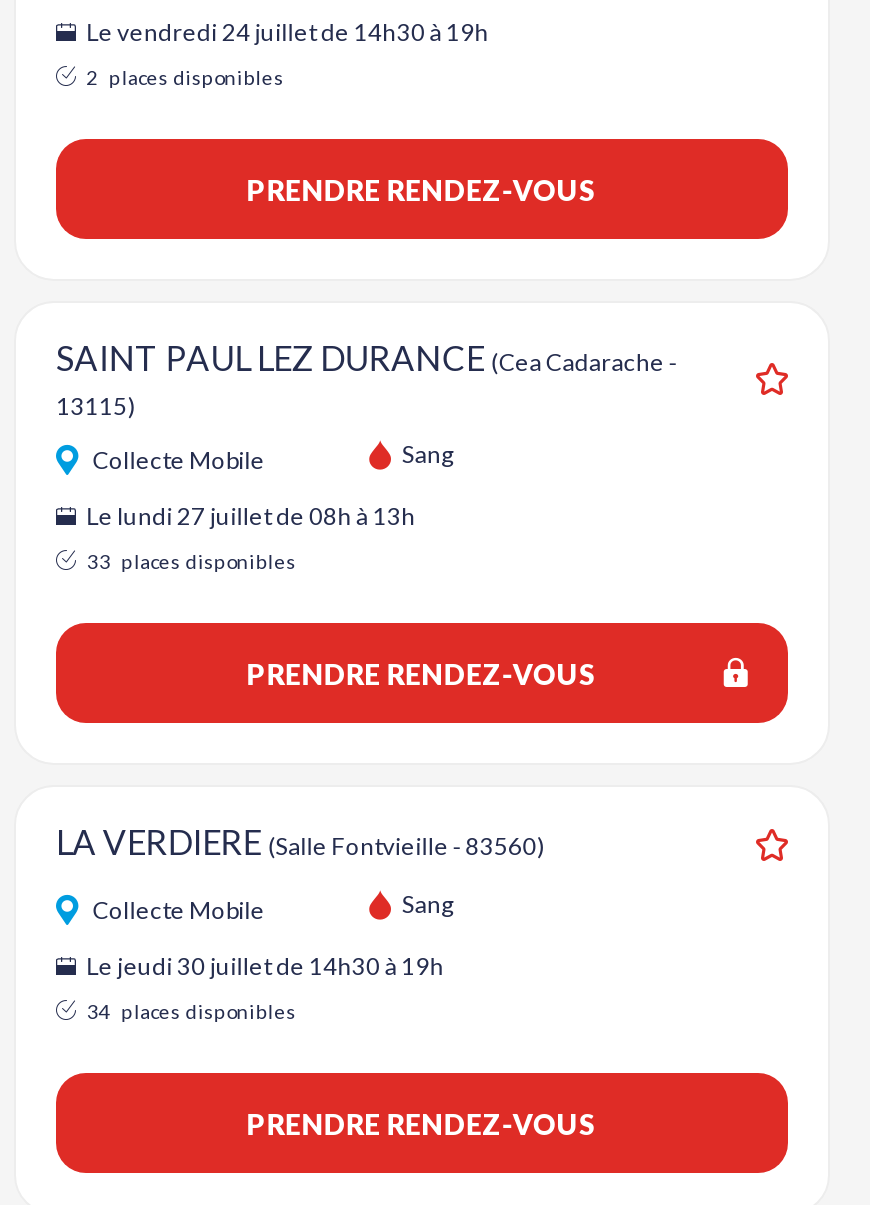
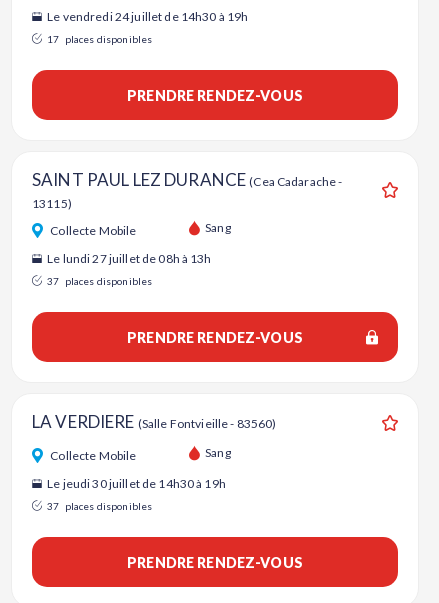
- 2 places disponibles
+ 17 places disponibles

- 33 places disponibles
+ 37 places disponibles

- 34 places disponibles
+ 37 places disponibles
